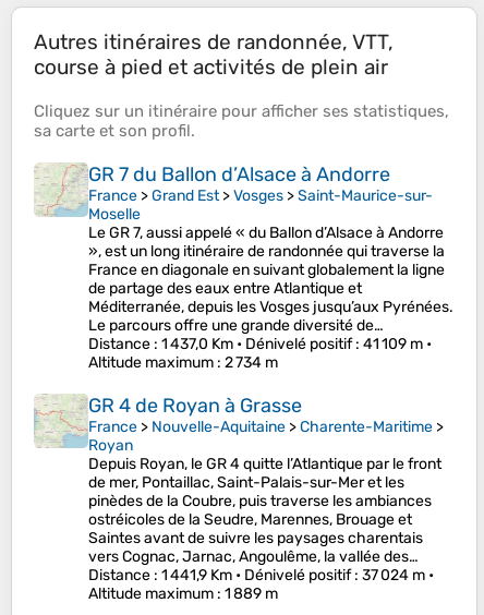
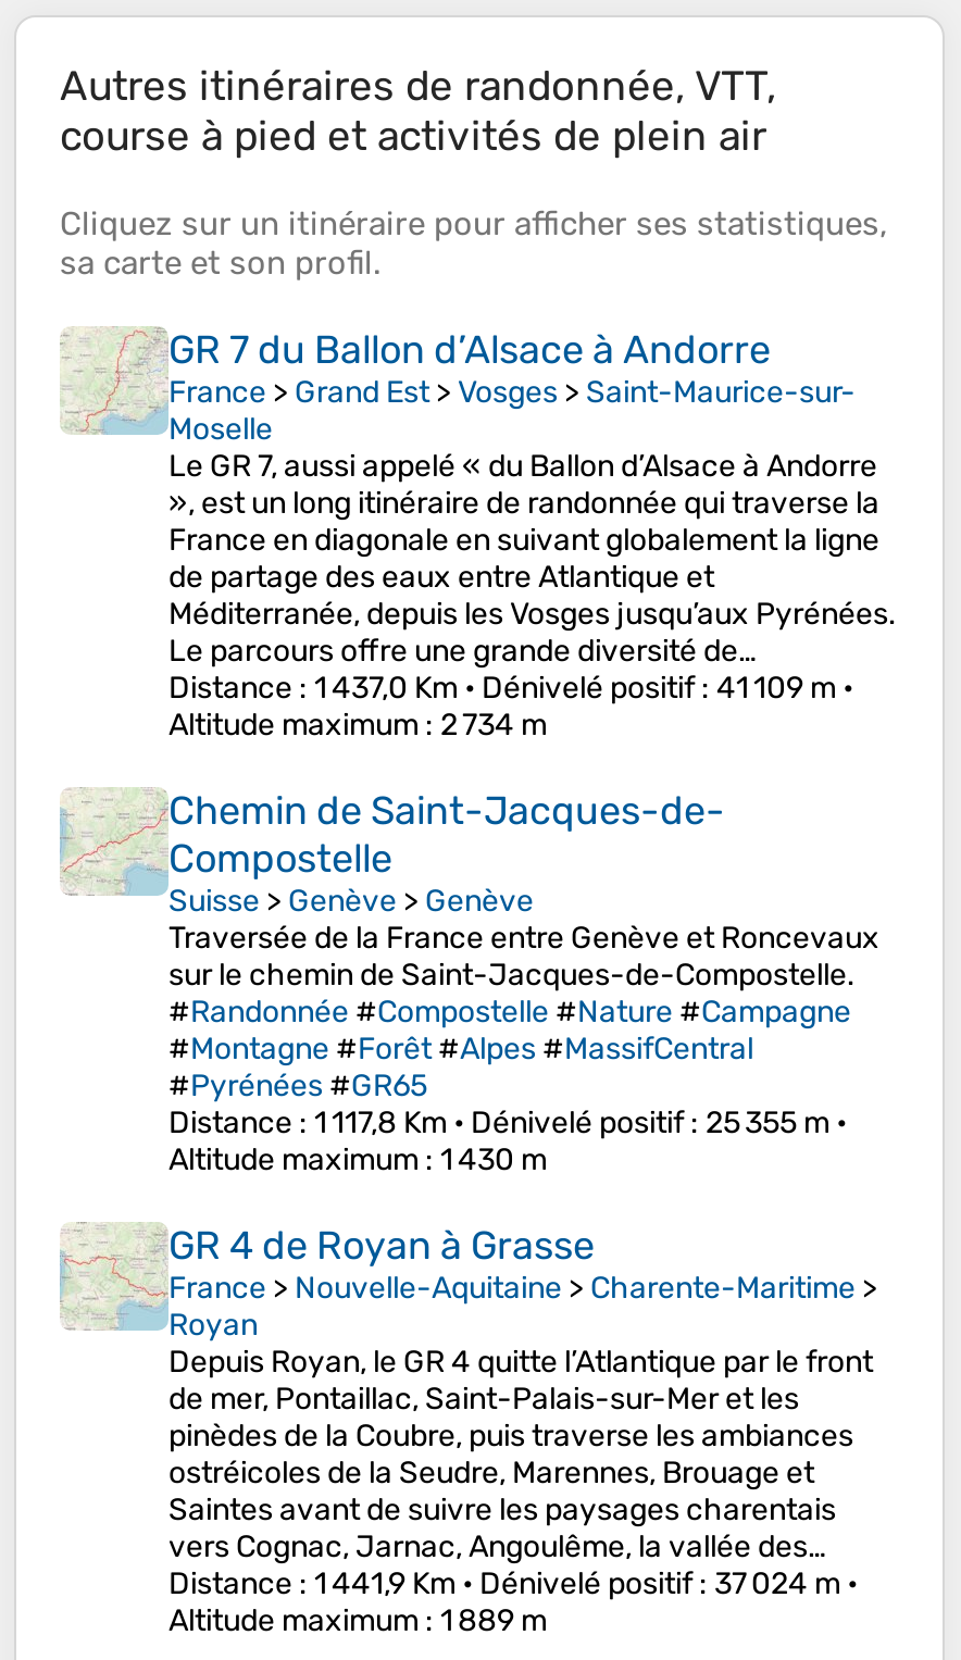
+ Chemin de Saint-Jacques-de-
+ Compostelle
+ Suisse > Genève > Genève
+ Traversée de la France entre Genève et Roncevaux
+ sur le chemin de Saint-Jacques-de-Compostelle.
+ #Randonnée #Compostelle #Nature #Campagne
+ #Montagne #Forêt #Alpes #MassifCentral
+ #Pyrénées #GR65
+ Distance: 1 117,8 Km • Dénivelé positif: 25 355 m •
+ Altitude maximum: 1 430 m
